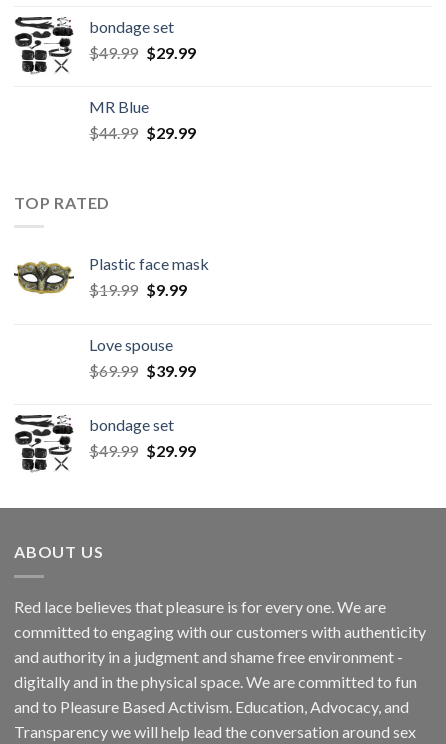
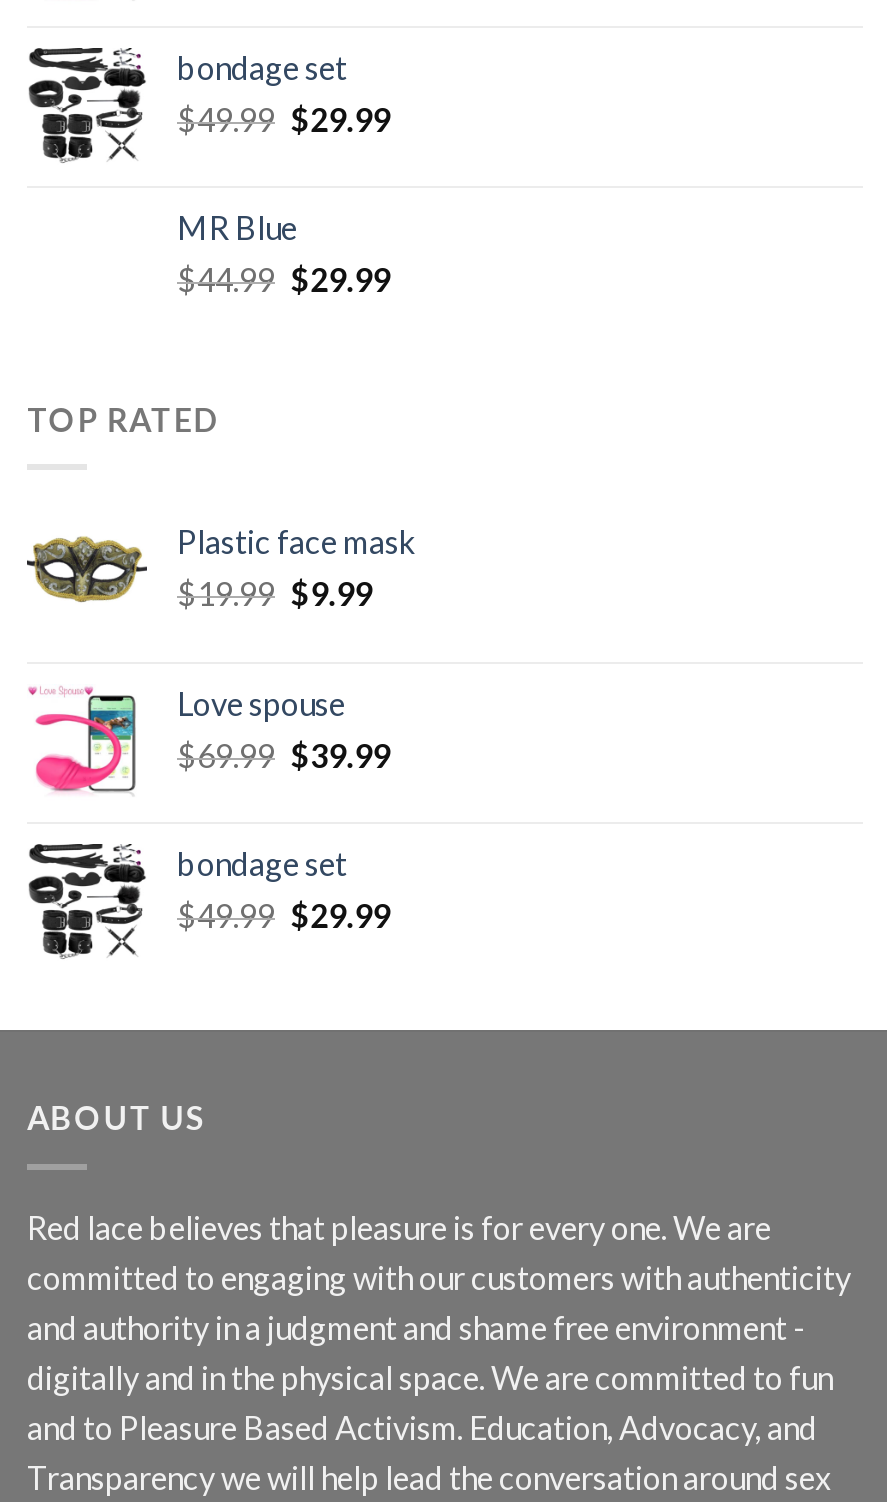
+ [image]
